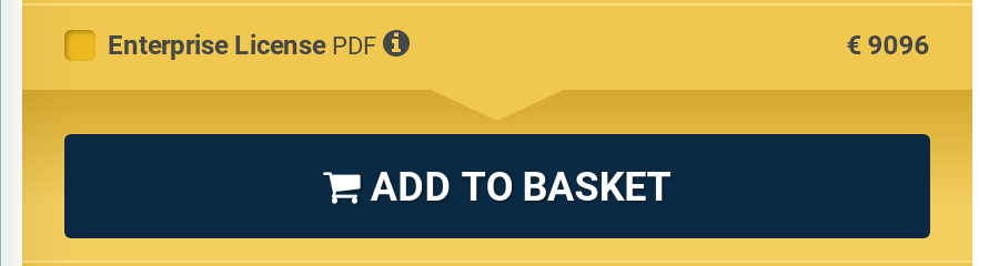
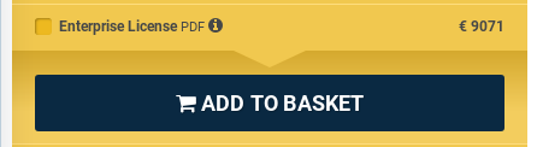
- €9096
+ €9071
